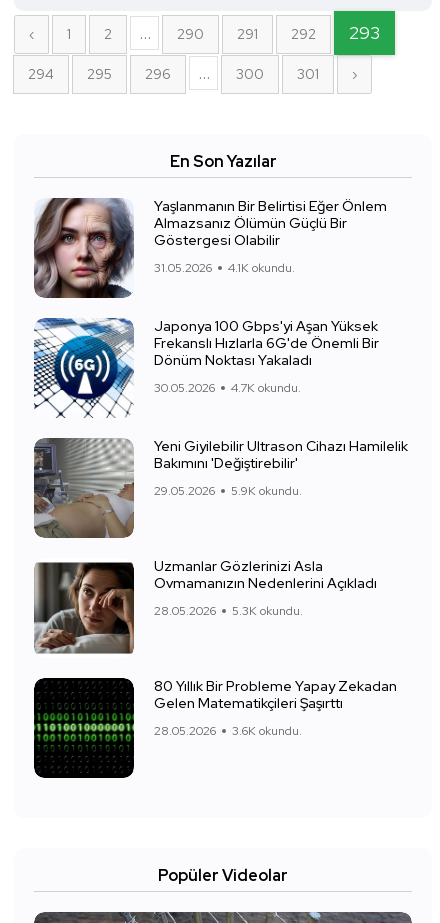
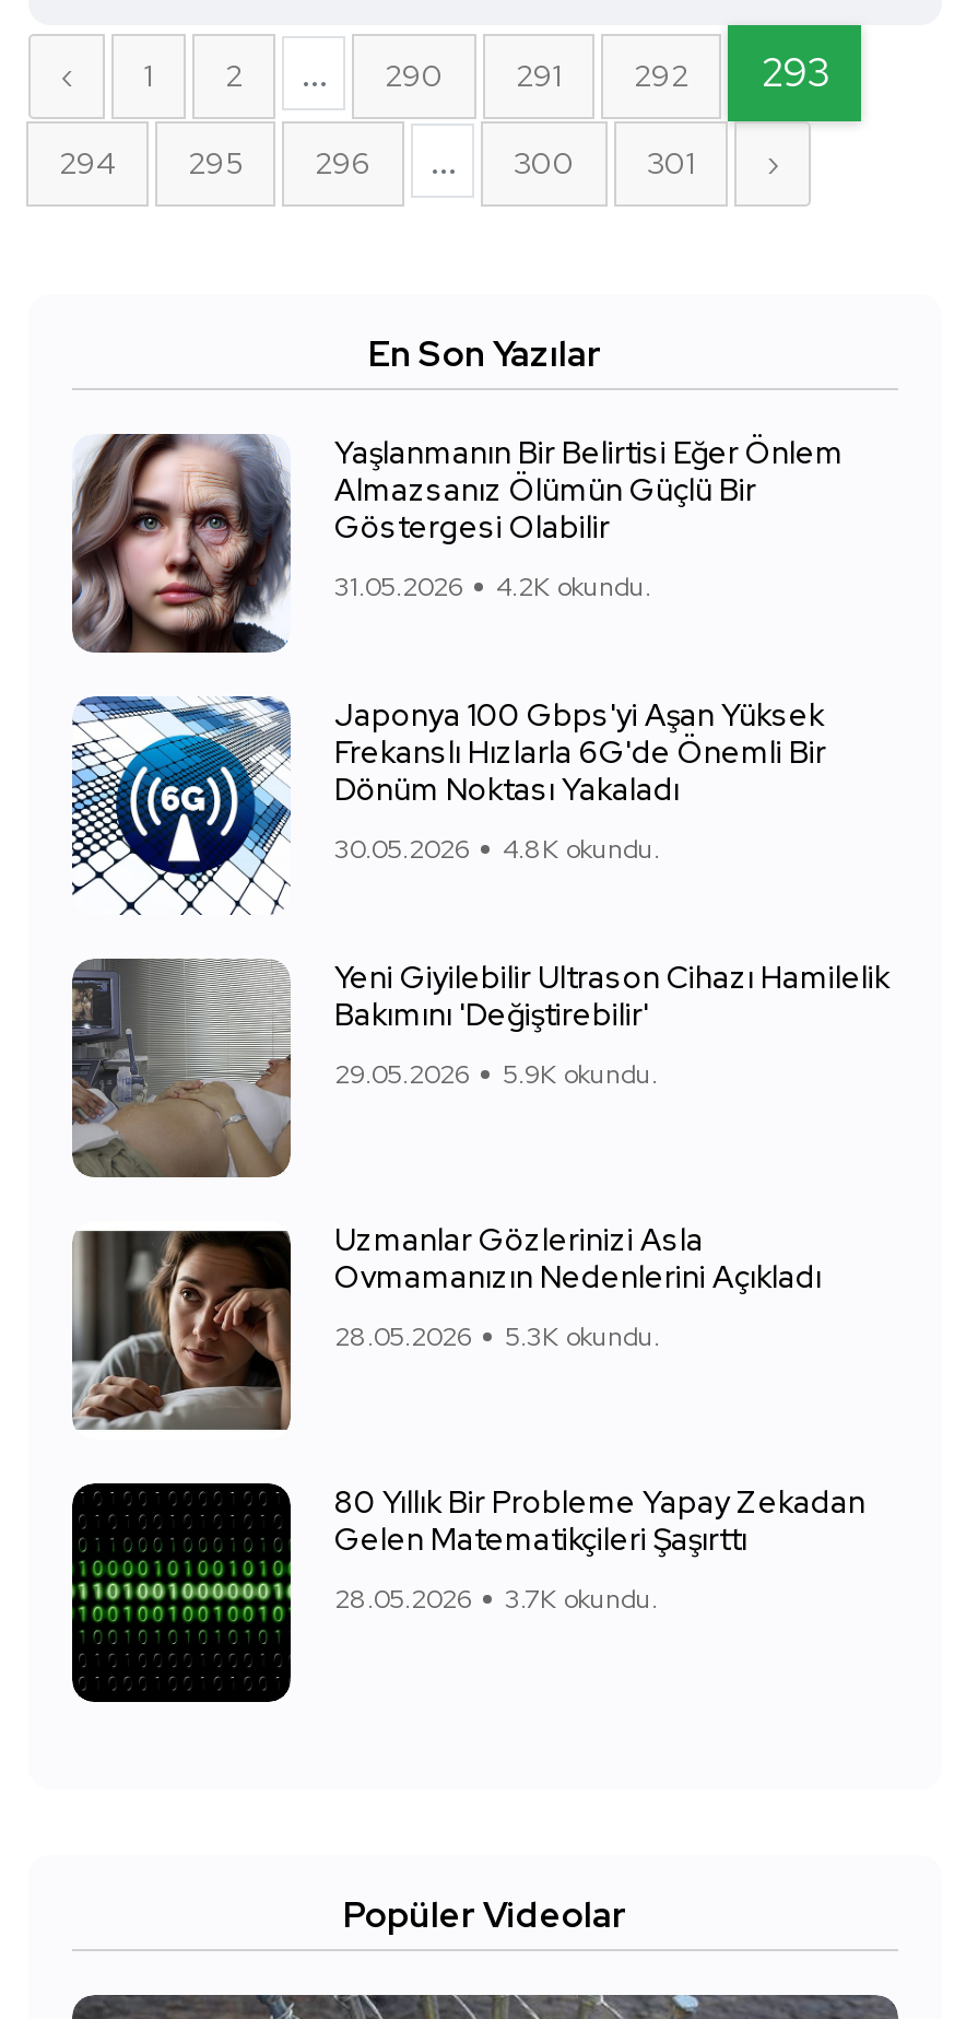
- 31.05.2026 4.1K okundu.
+ 31.05.2026 4.2K okundu.

- 30.05.2026 4.7K okundu.
+ 30.05.2026 4.8K okundu.

- 28.05.2026 3.6K okundu.
+ 28.05.2026 3.7K okundu.
